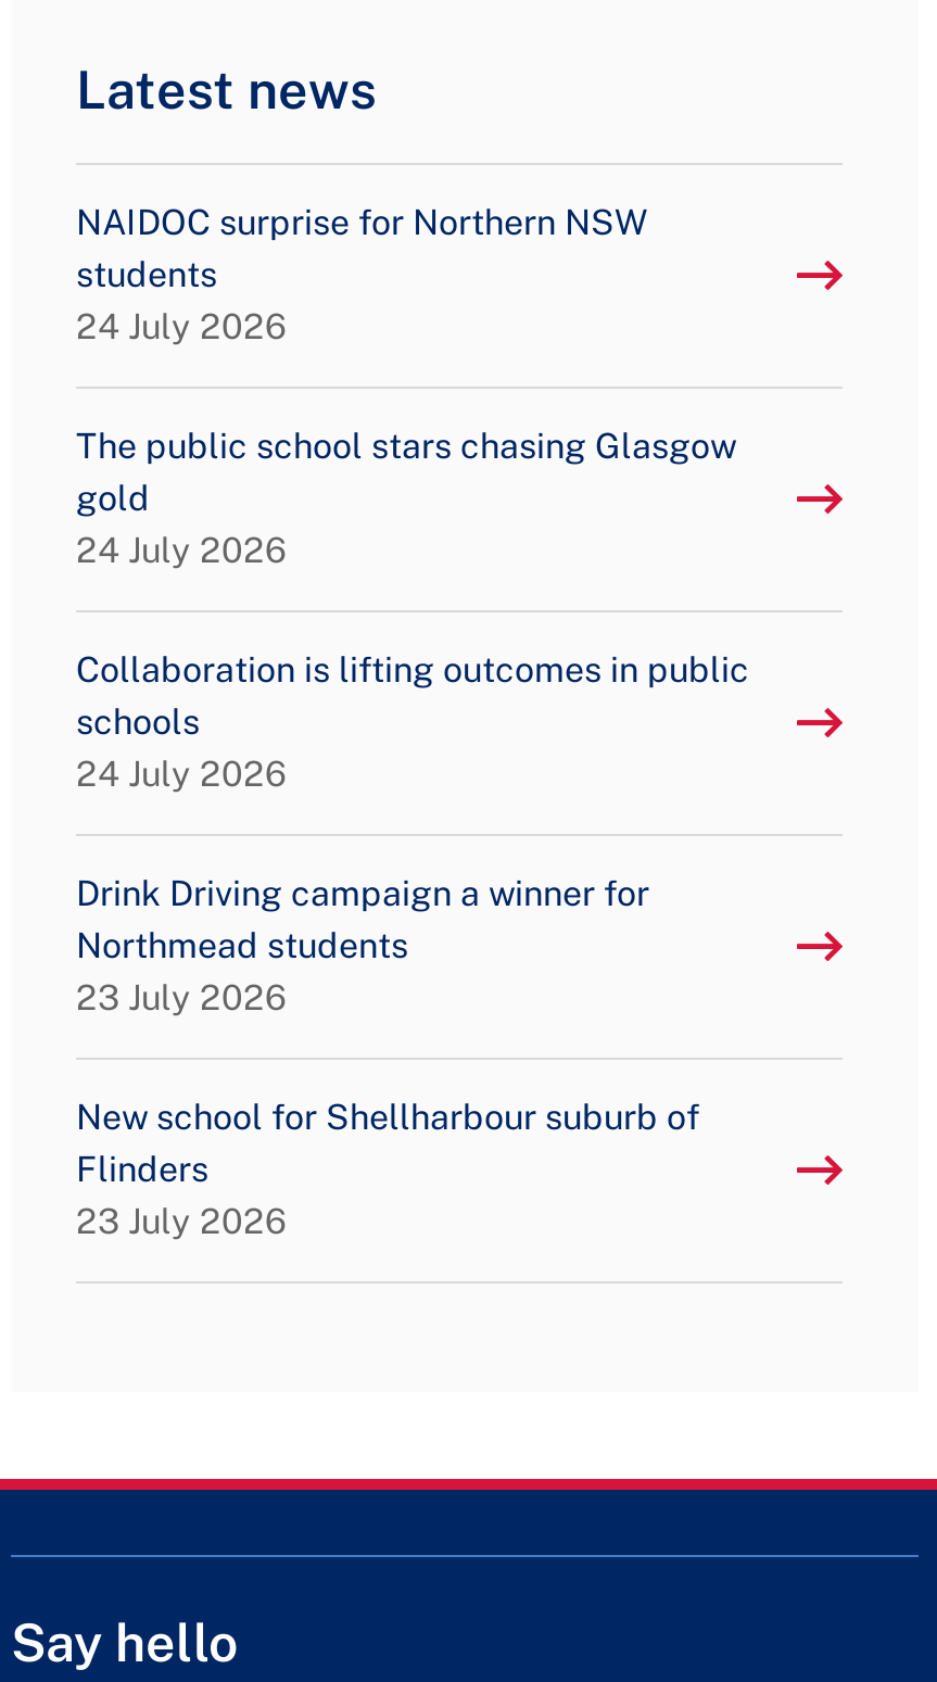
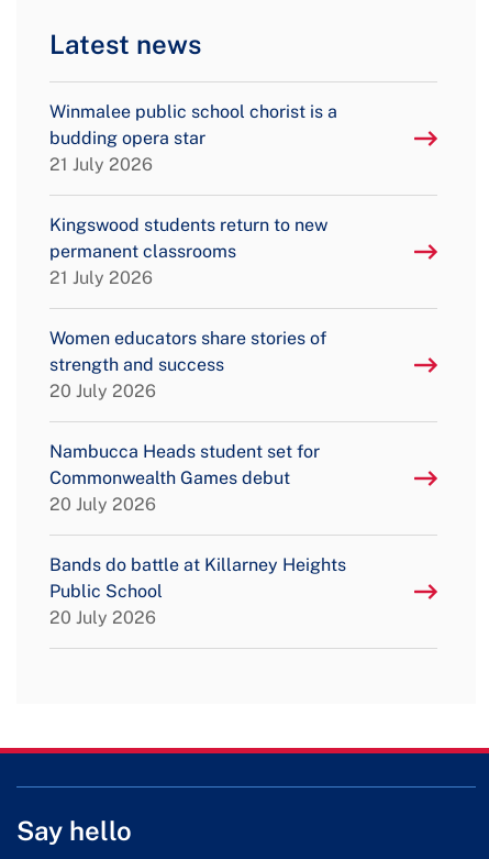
- NAIDOC surprise for Northern NSW
- students
- 24 July 2026
+ Winmalee public school chorist is a
+ budding opera star
+ 21 July 2026

- The public school stars chasing Glasgow
- gold
- 24 July 2026
+ Kingswood students return to new
+ permanent classrooms
+ 21 July 2026

- Collaboration is lifting outcomes in public
- schools
- 24 July 2026
+ Women educators share stories of
+ strength and success
+ 20 July 2026

- Drink Driving campaign a winner for
- Northmead students
- 23 July 2026
+ Nambucca Heads student set for
+ Commonwealth Games debut
+ 20 July 2026

- New school for Shellharbour suburb of
- Flinders
- 23 July 2026
+ Bands do battle at Killarney Heights
+ Public School
+ 20 July 2026
